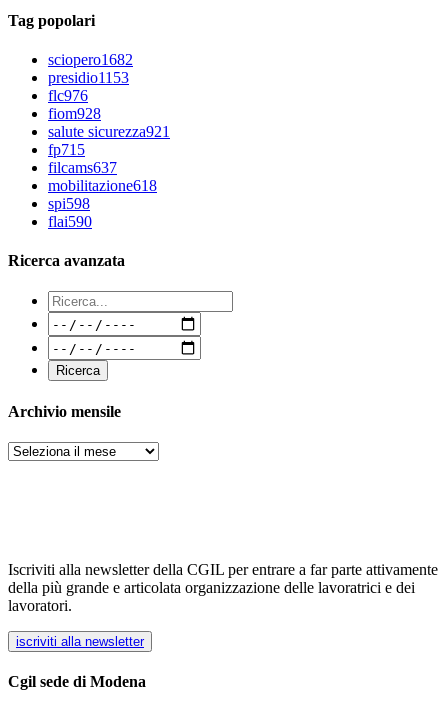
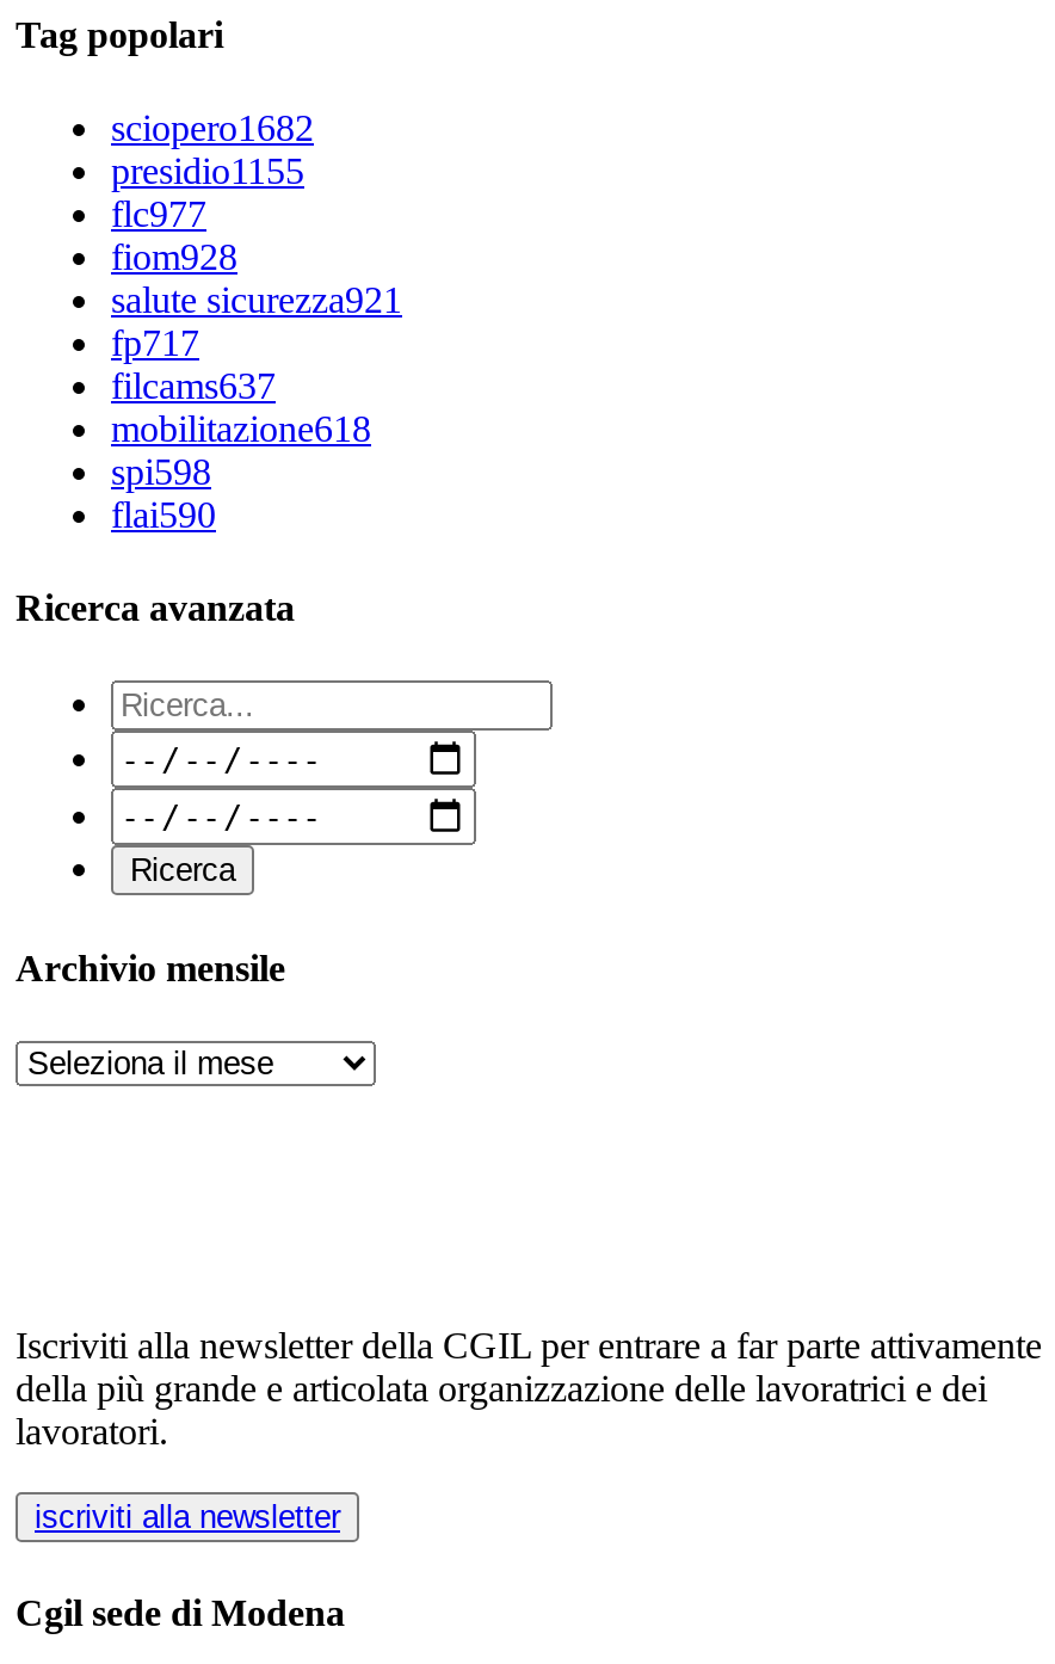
- presidio1153
+ presidio1155

- flc976
+ flc977

- fp715
+ fp717
